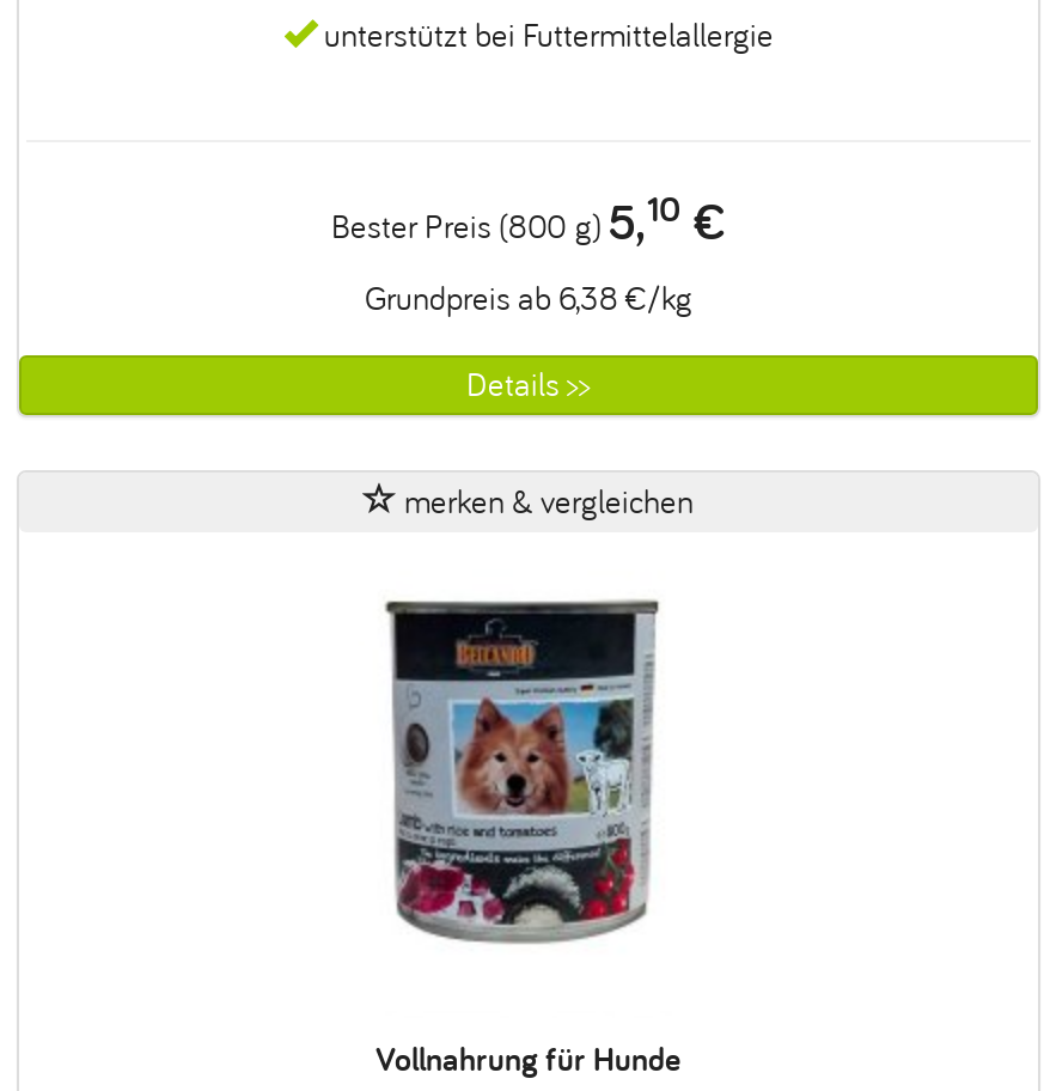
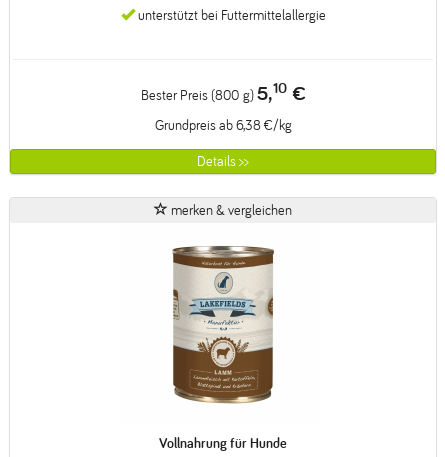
- [image]
+ [image]
